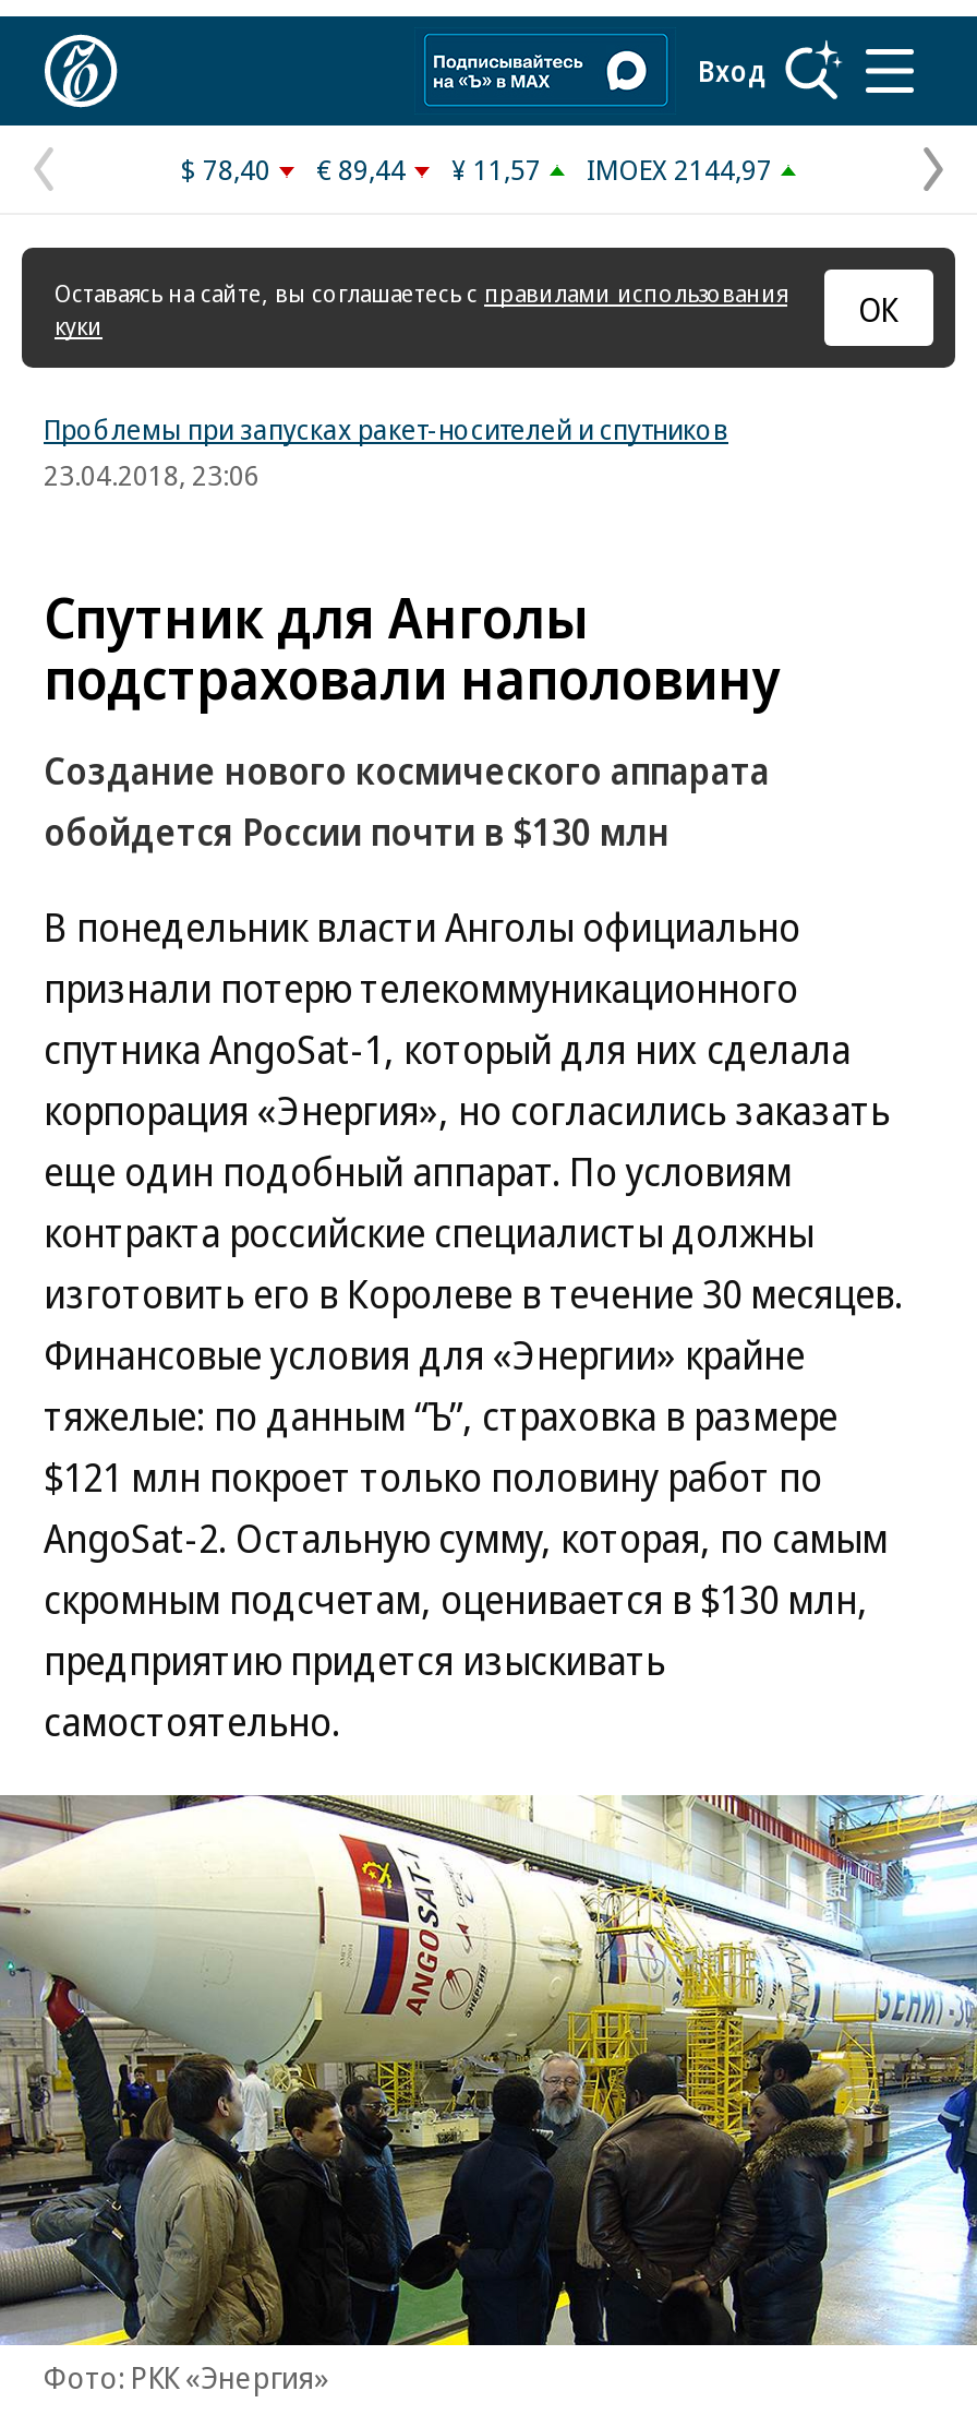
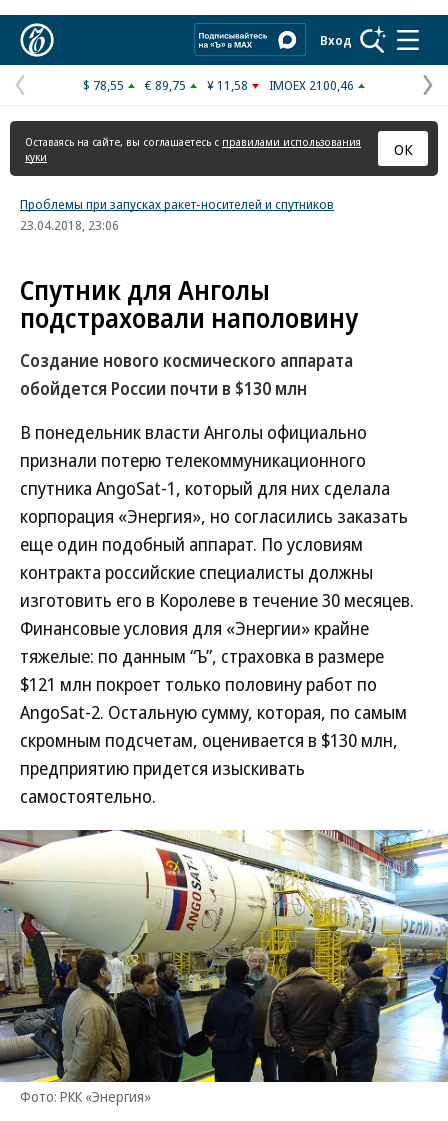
- $ 78,40
+ $ 78,55

- € 89,44
+ € 89,75

- ¥ 11,57
+ ¥ 11,58

- IMOEX 2144,97
+ IMOEX 2100,46
